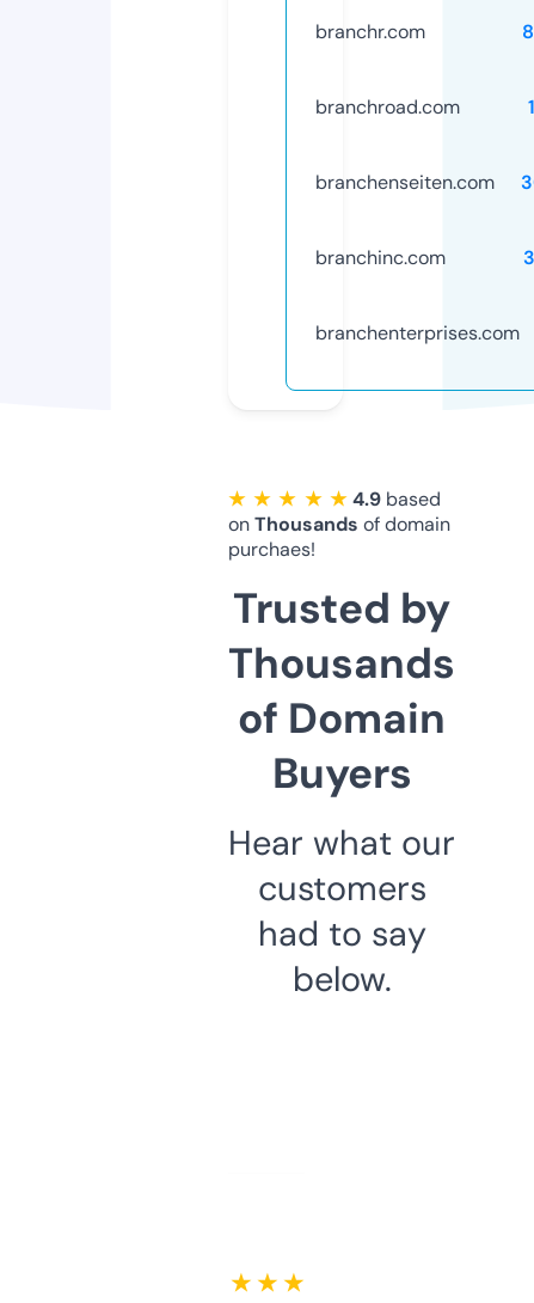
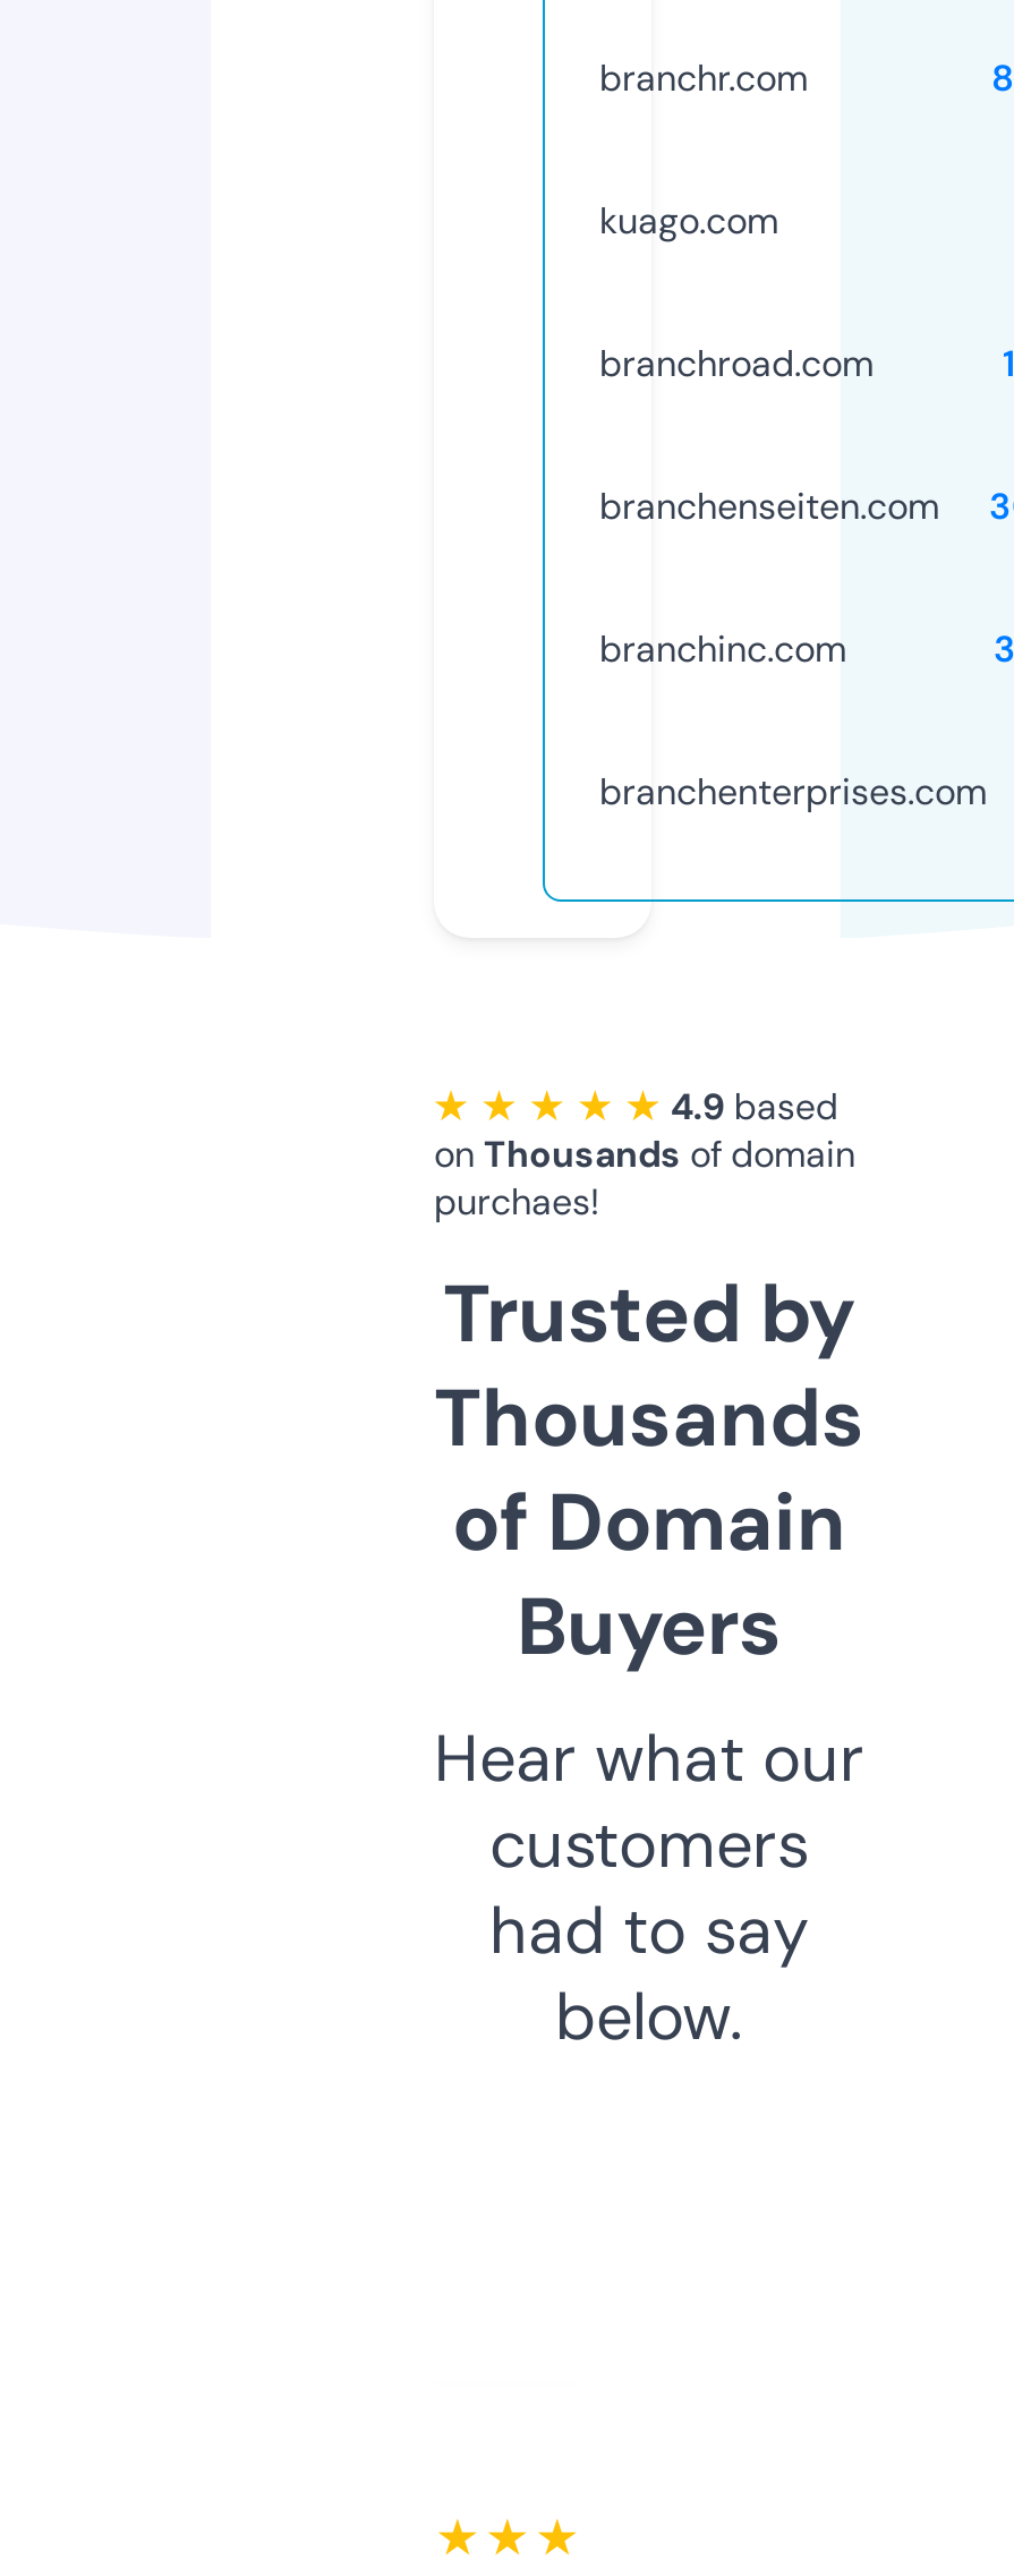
+ kuago.com

moved down: branchroad.com | branchenseiten.com | branchinc.com | ... | had to say | below.
